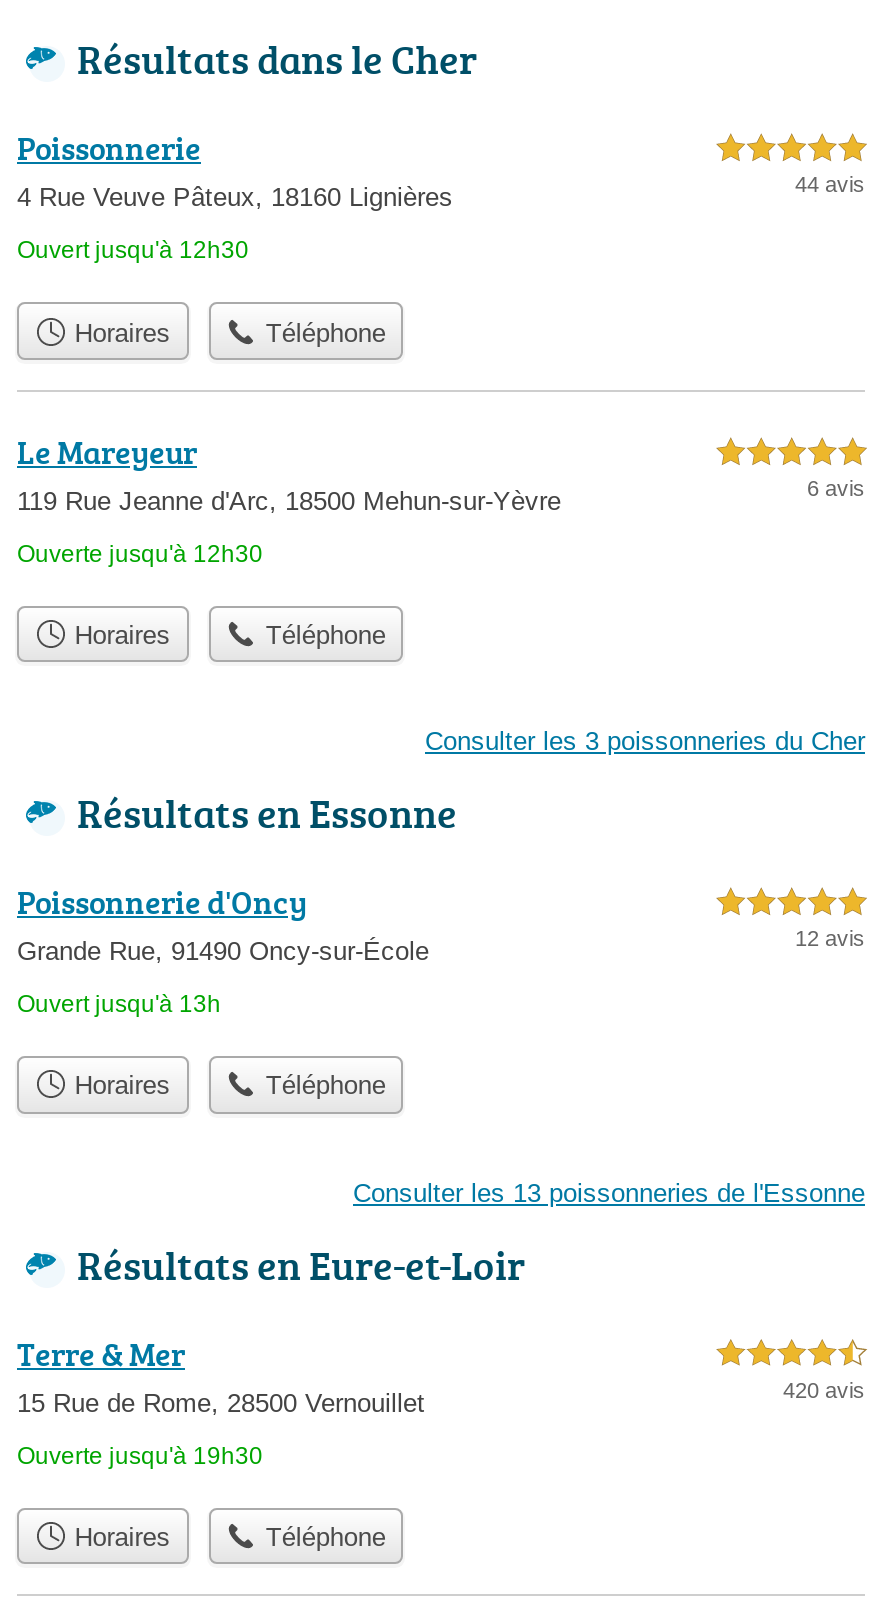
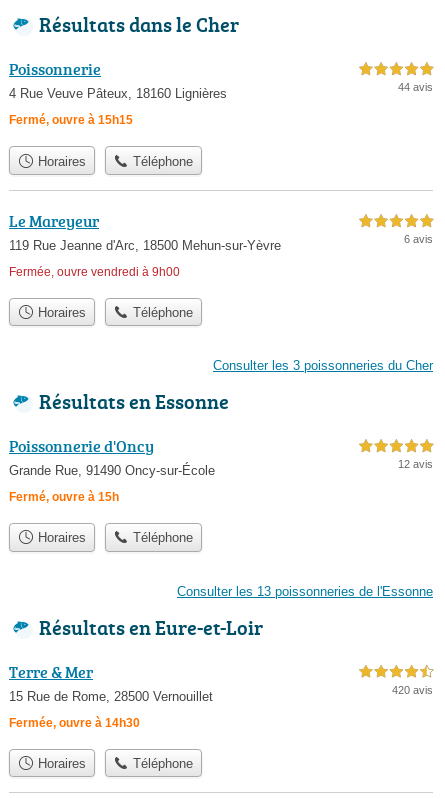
- Ouvert jusqu'à 12h30
+ Fermé, ouvre à 15h15

- Ouverte jusqu'à 12h30
+ Fermée, ouvre vendredi à 9h00

- Ouvert jusqu'à 13h
+ Fermé, ouvre à 15h

- Ouverte jusqu'à 19h30
+ Fermée, ouvre à 14h30
